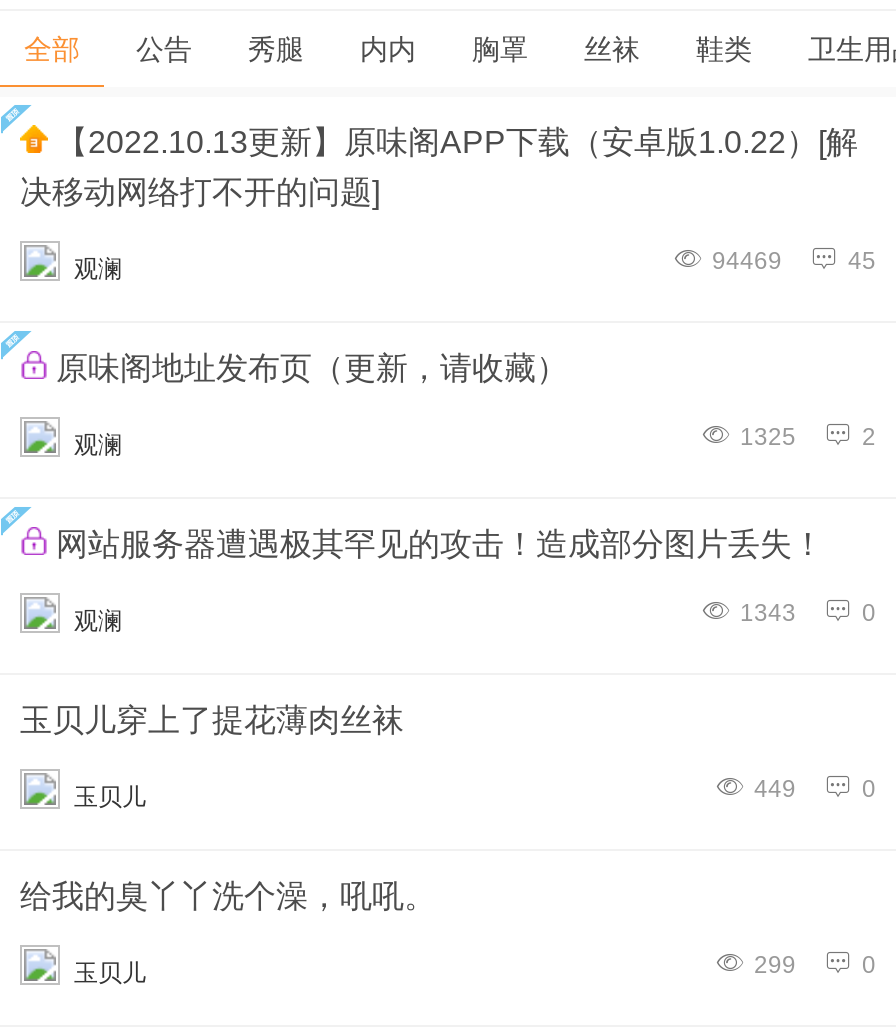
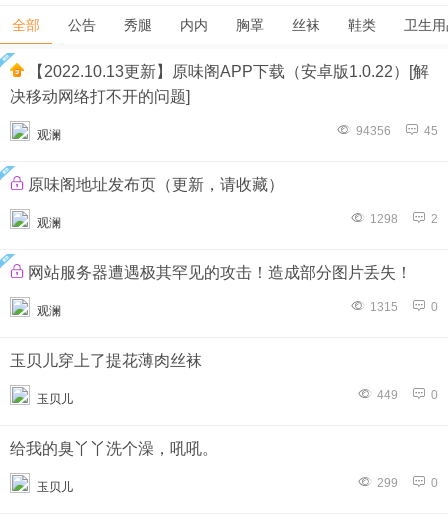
- 94469
+ 94356

- 1325
+ 1298

- 1343
+ 1315
